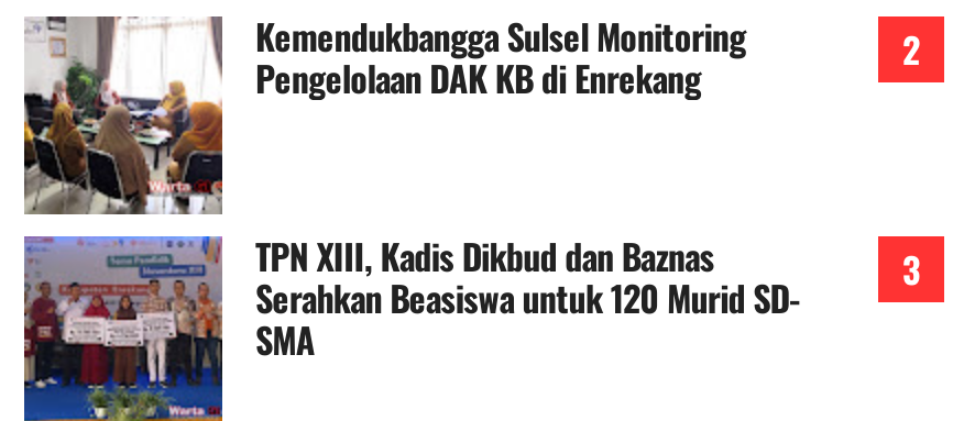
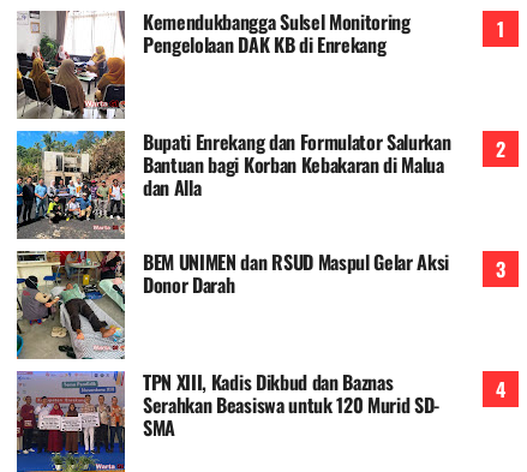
+ [image]
+ Bupati Enrekang dan Formulator Salurkan
+ Bantuan bagi Korban Kebakaran di Malua
+ dan Alla
+ BEM UNIMEN dan RSUD Maspul Gelar Aksi
+ Donor Darah

+ [image]
